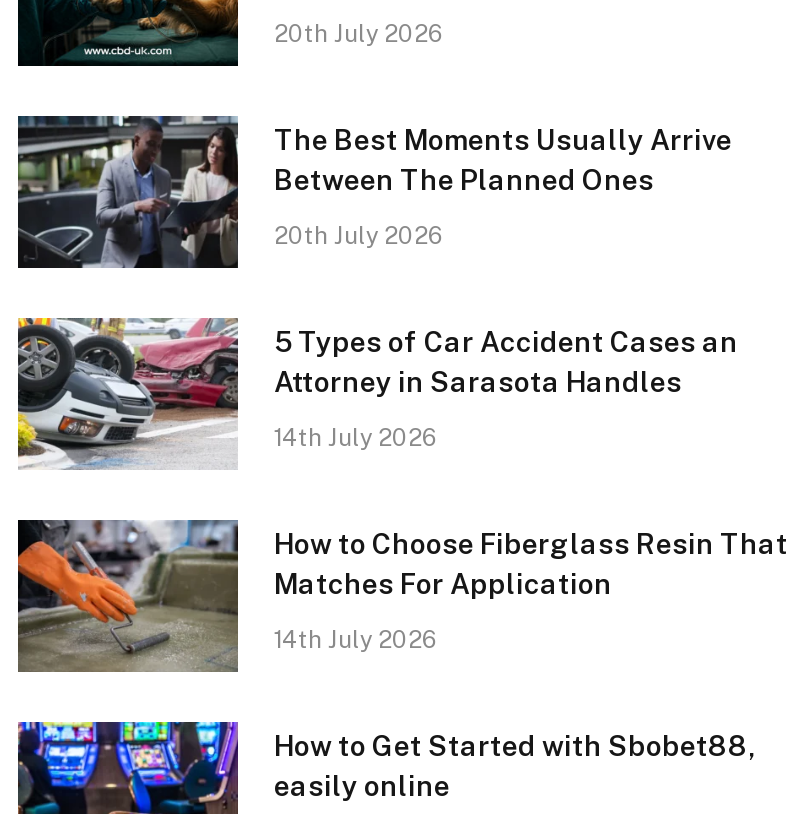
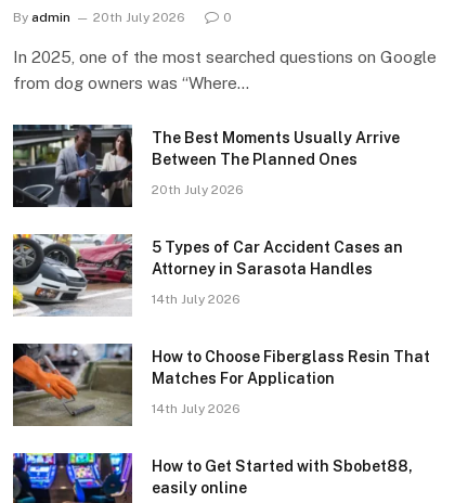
+ By admin

+ 0
+ In 2025, one of the most searched questions on Google
+ from dog owners was “Where…
